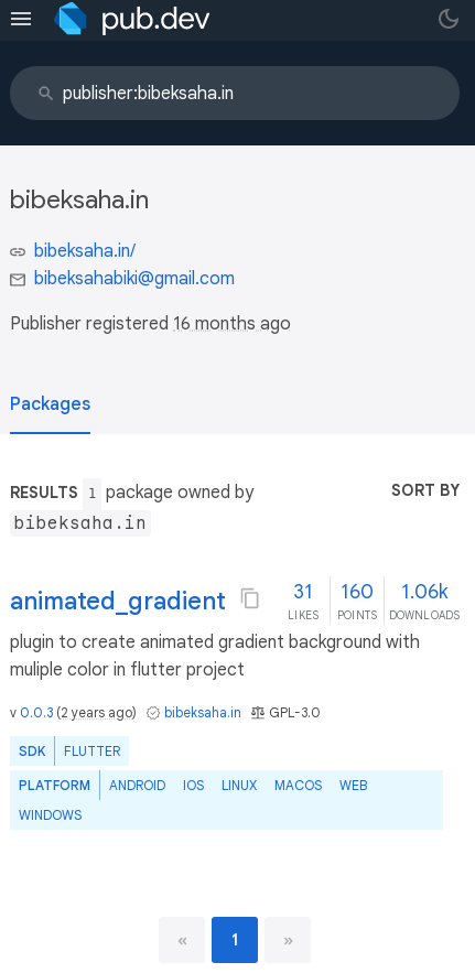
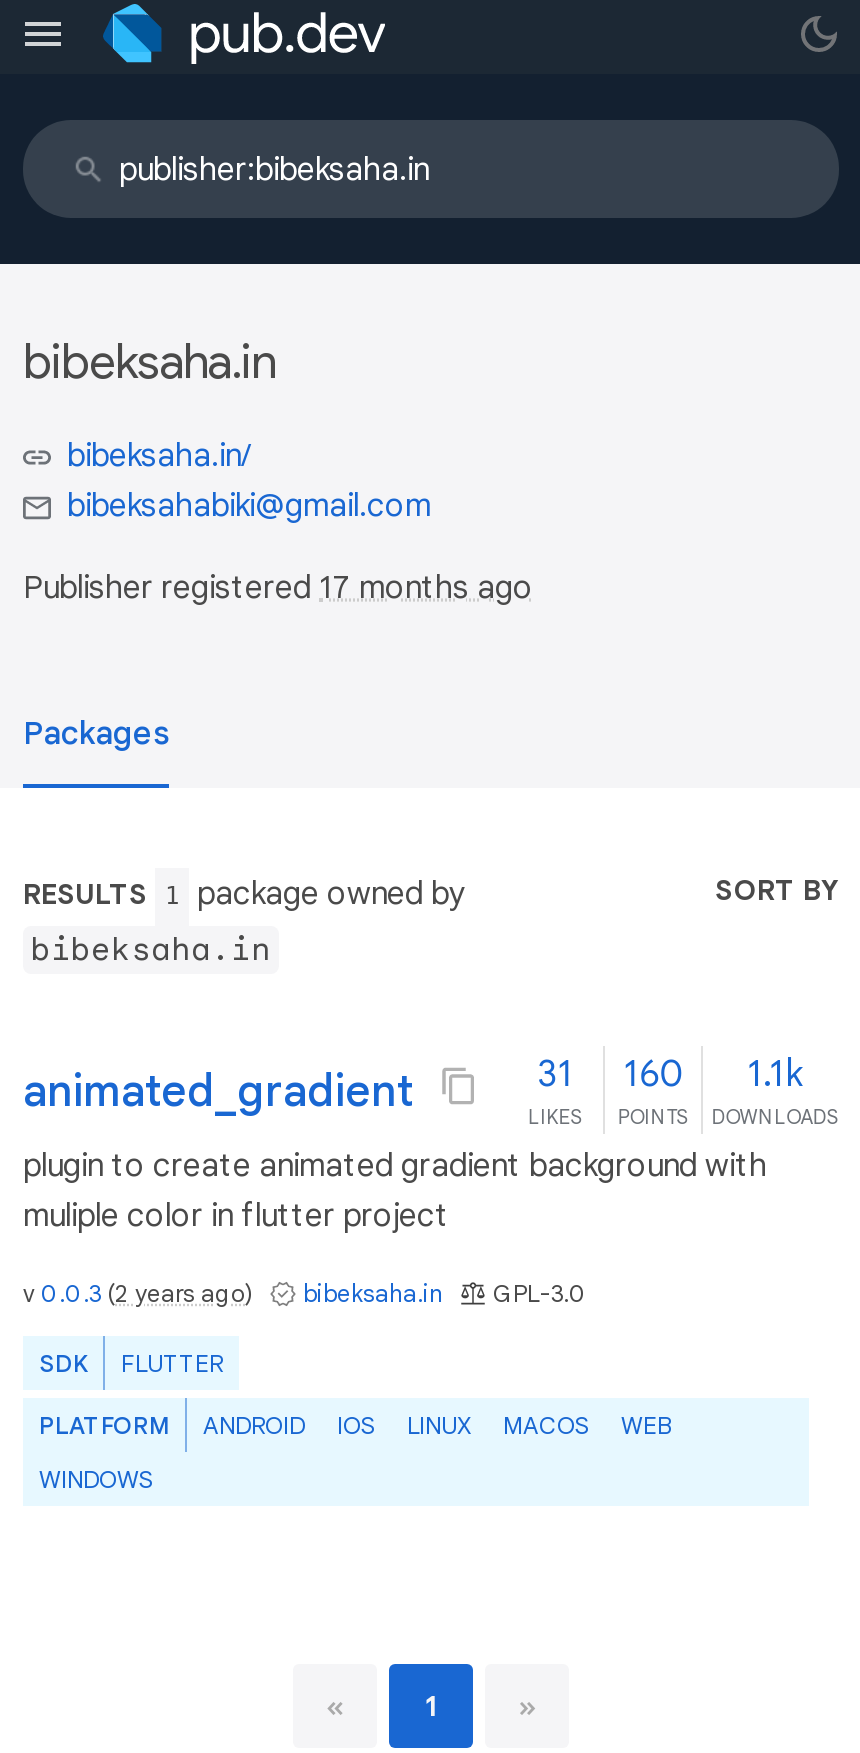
- Publisher registered 16 months ago
+ Publisher registered 17 months ago

- 31 160 1.06k
+ 31 160 1.1k
